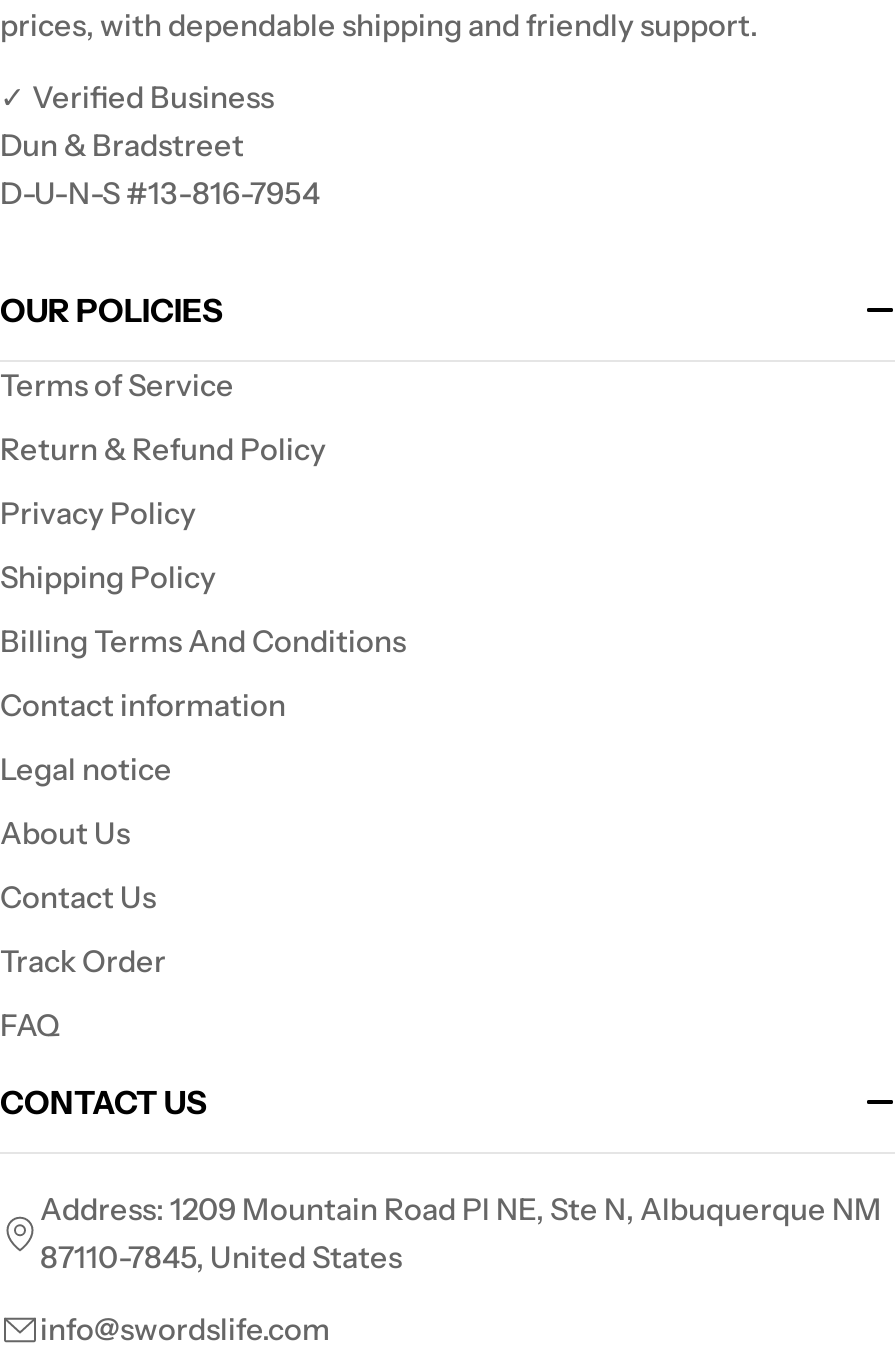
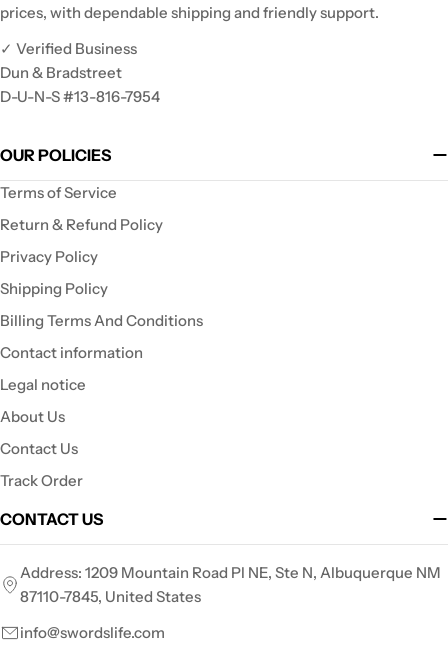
- FAQ
